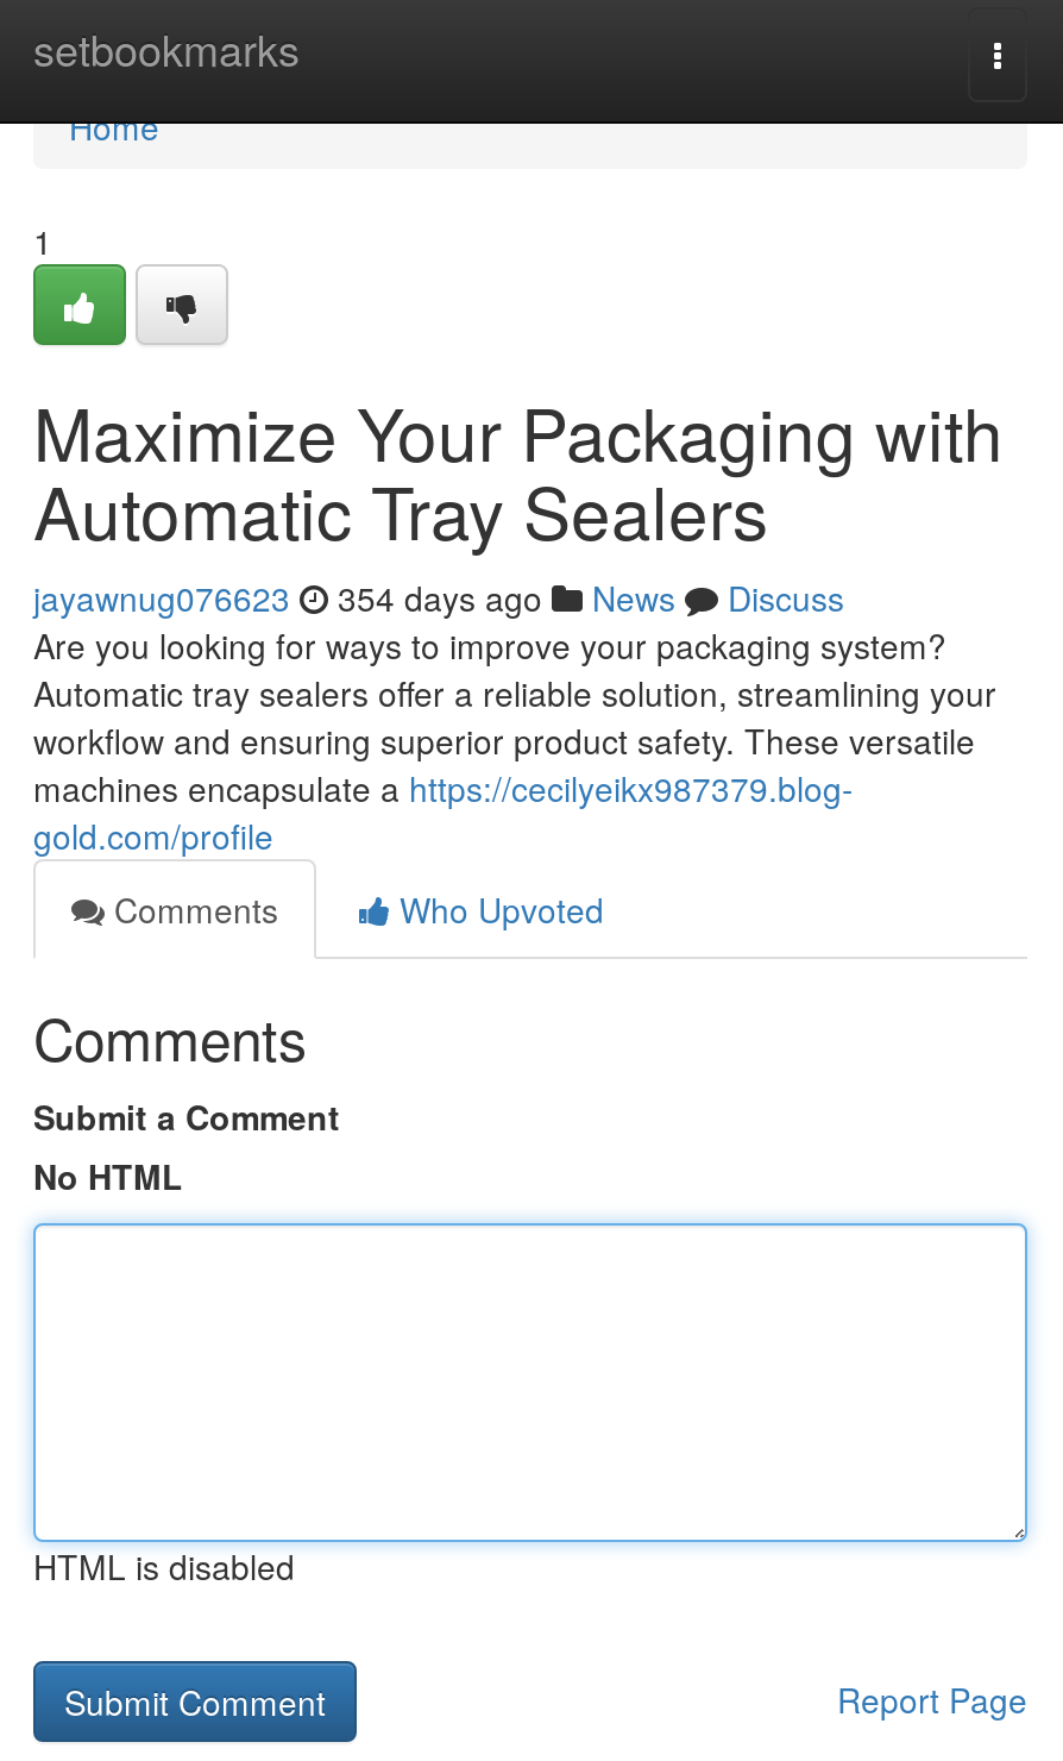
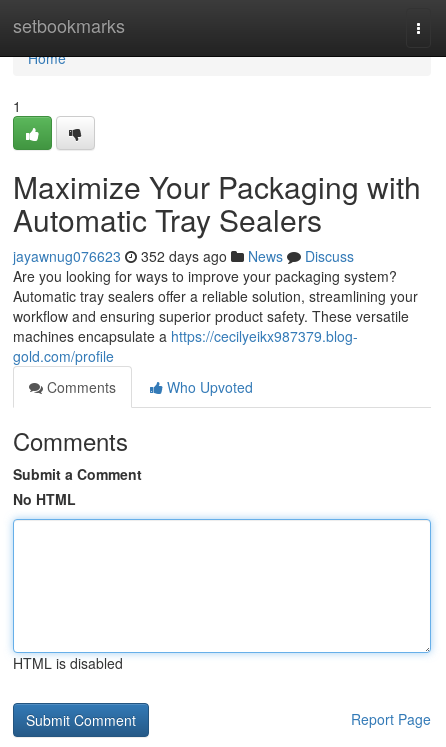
- jayawnug076623 354 days ago News Discuss
+ jayawnug076623 352 days ago News Discuss
